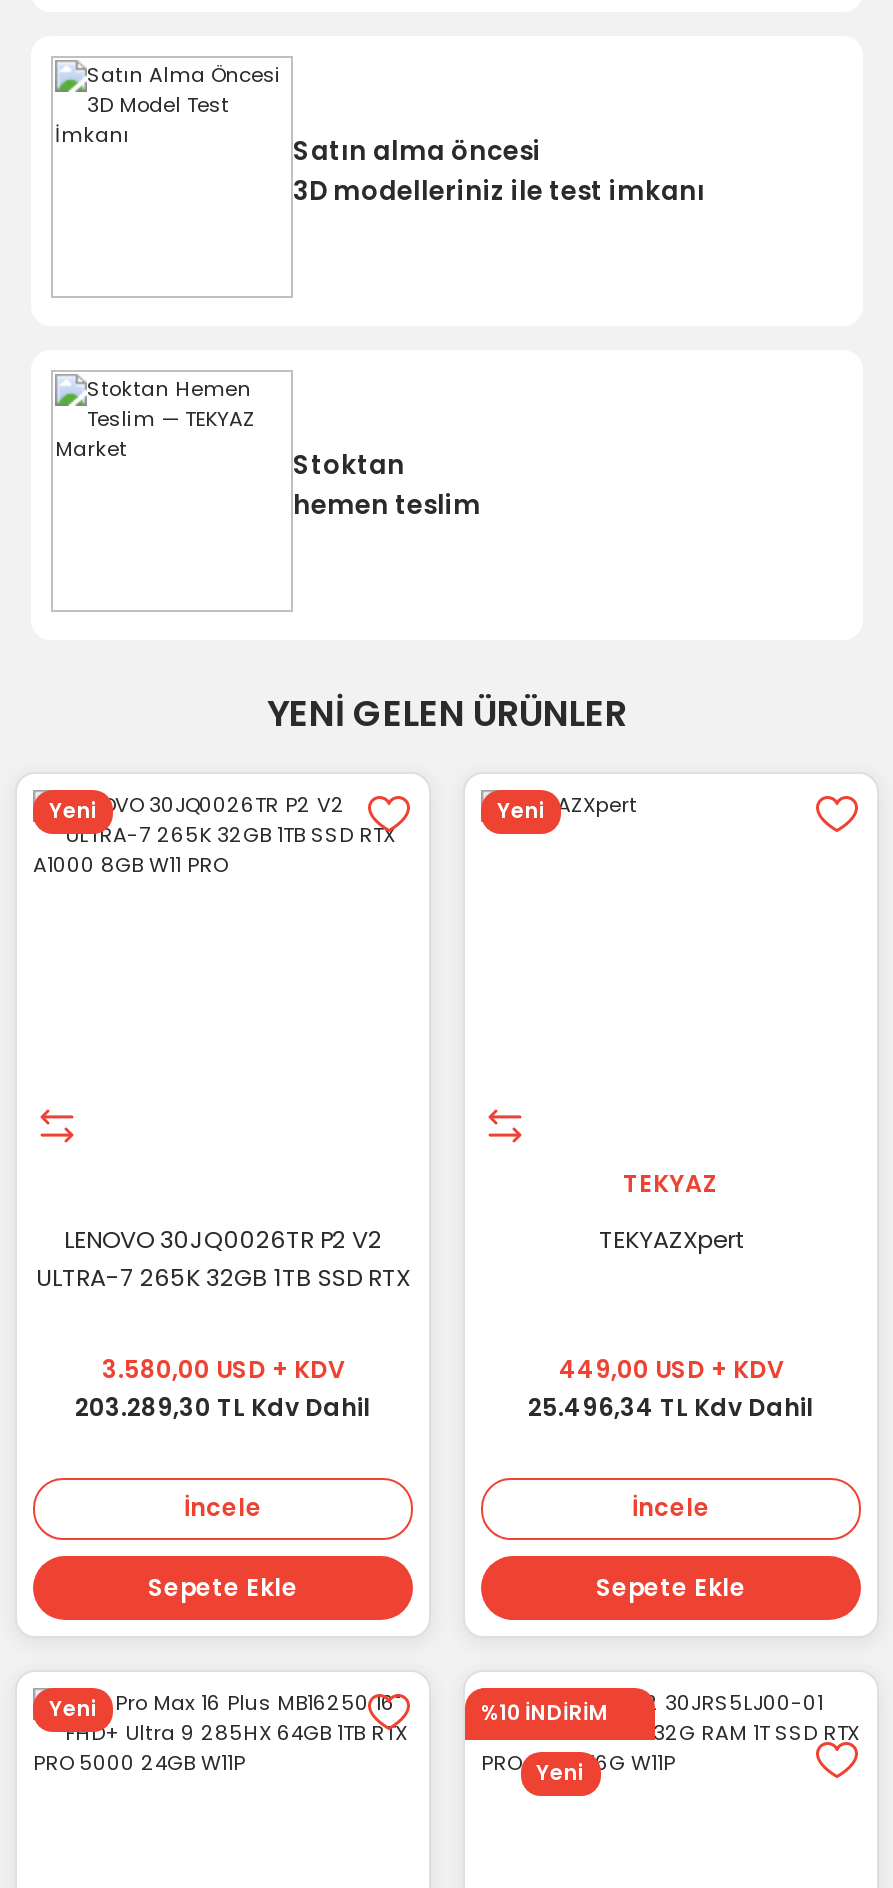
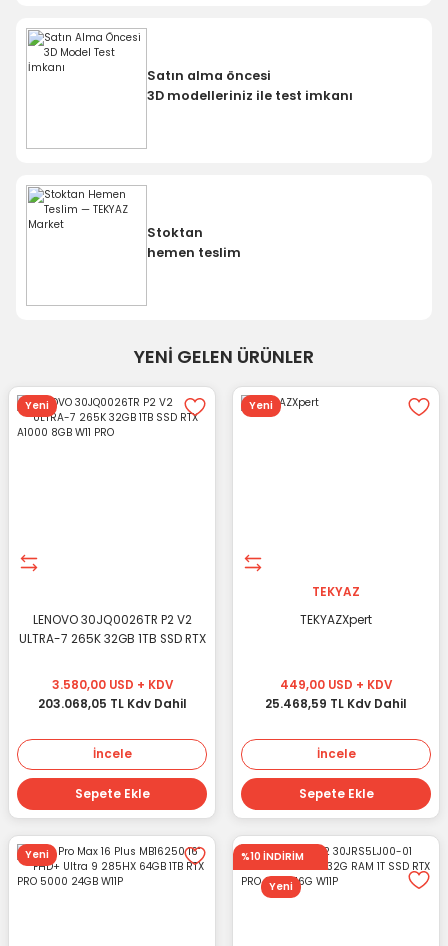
- 203.289,30 TL Kdv Dahil
+ 203.068,05 TL Kdv Dahil

- 25.496,34 TL Kdv Dahil
+ 25.468,59 TL Kdv Dahil
